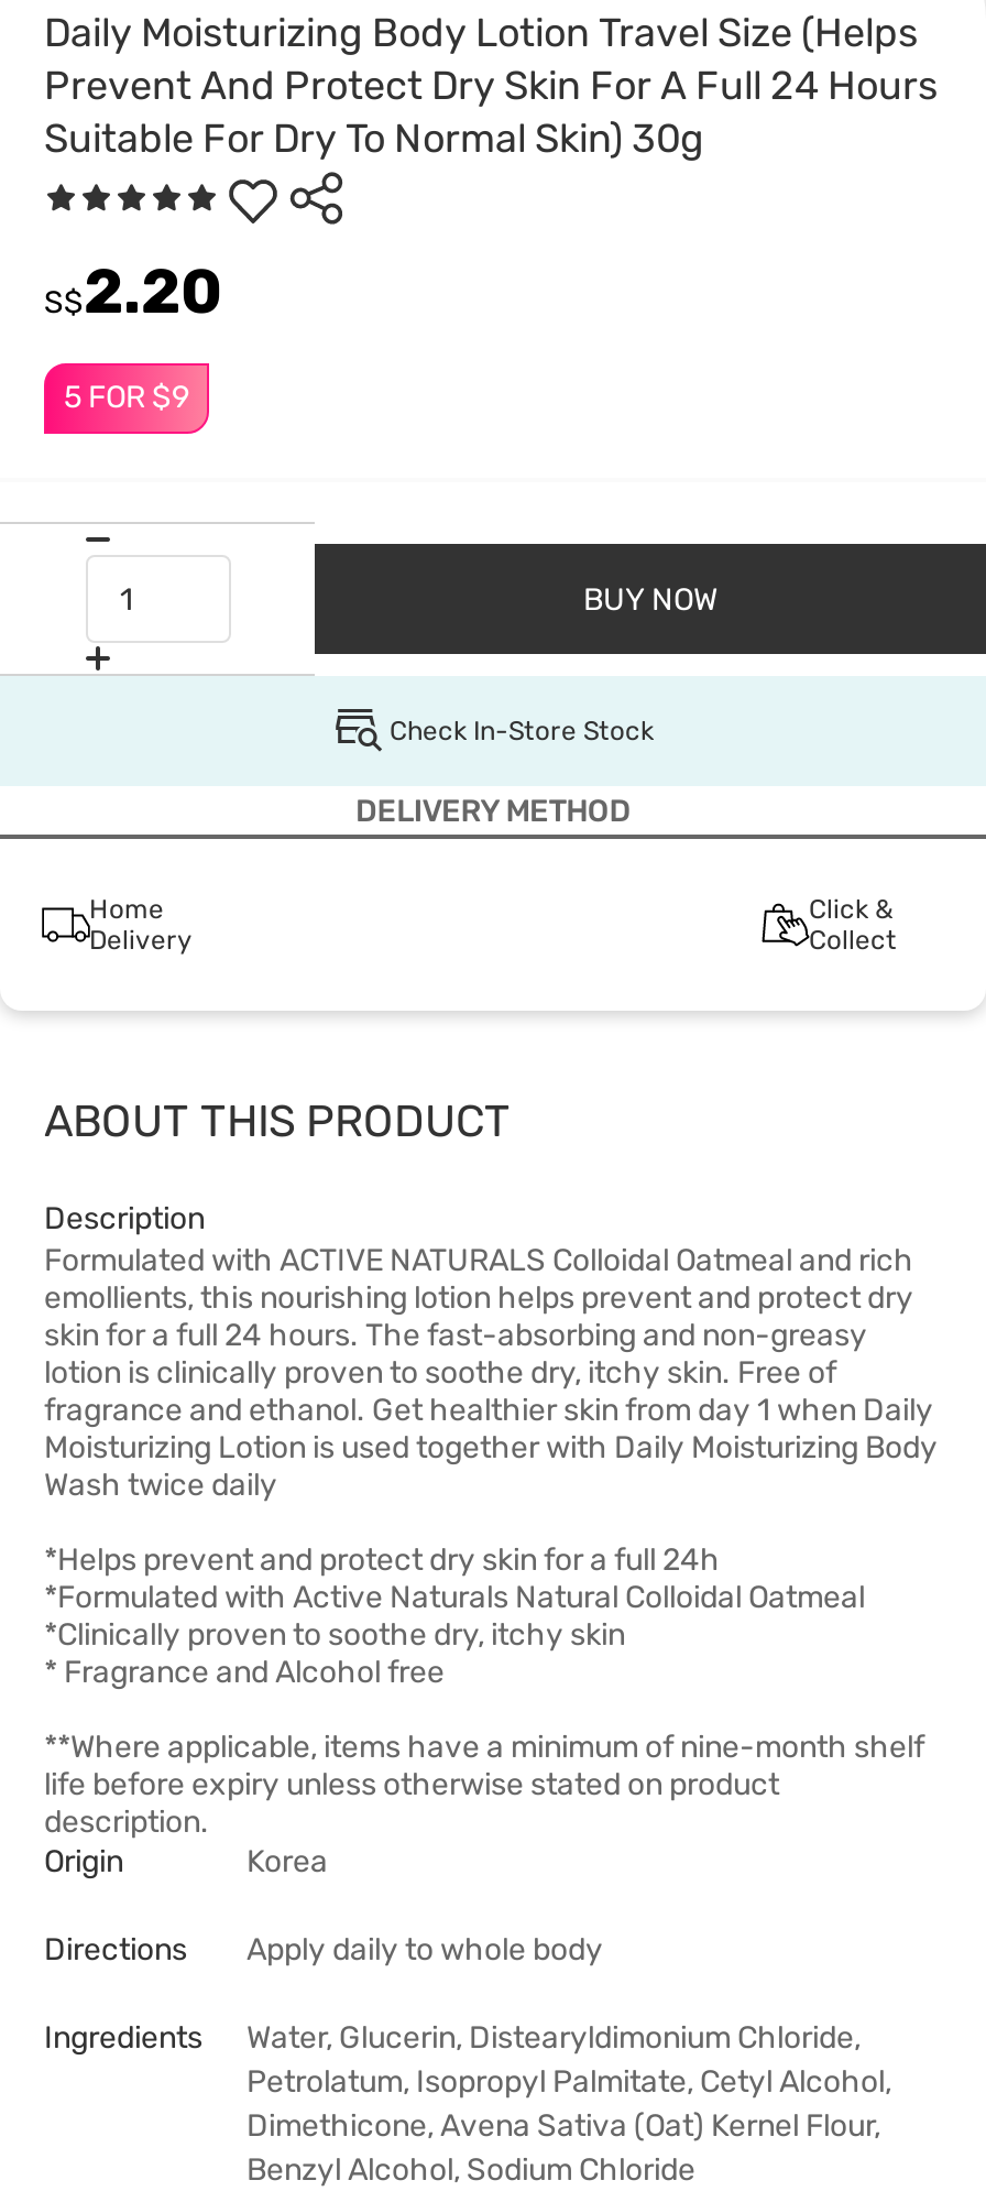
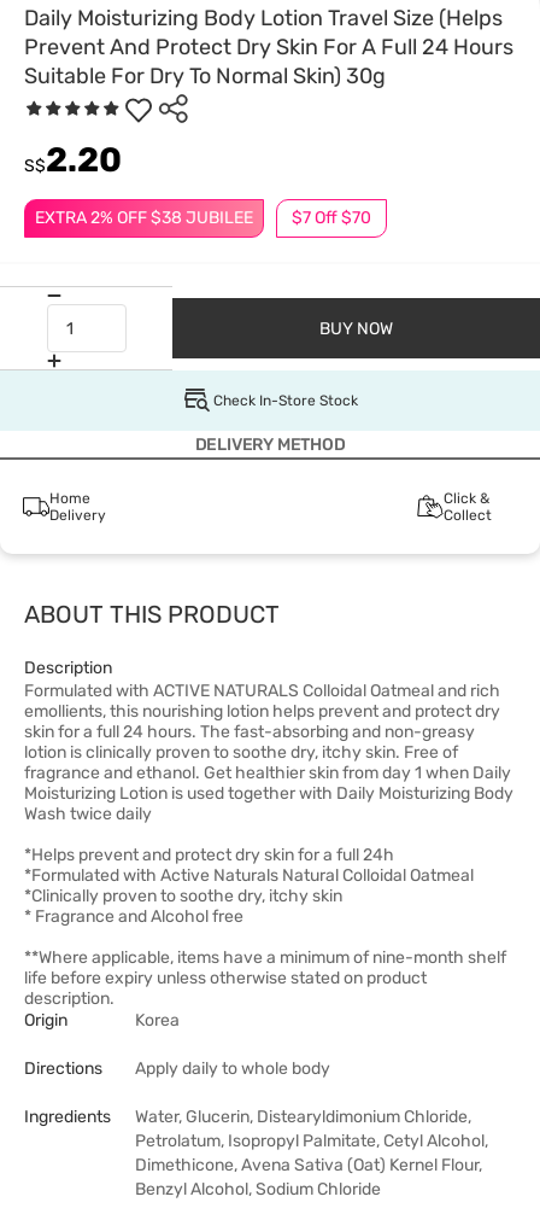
- 5 FOR $9
+ EXTRA 2% OFF $38 JUBILEE
+ $7 Off $70
